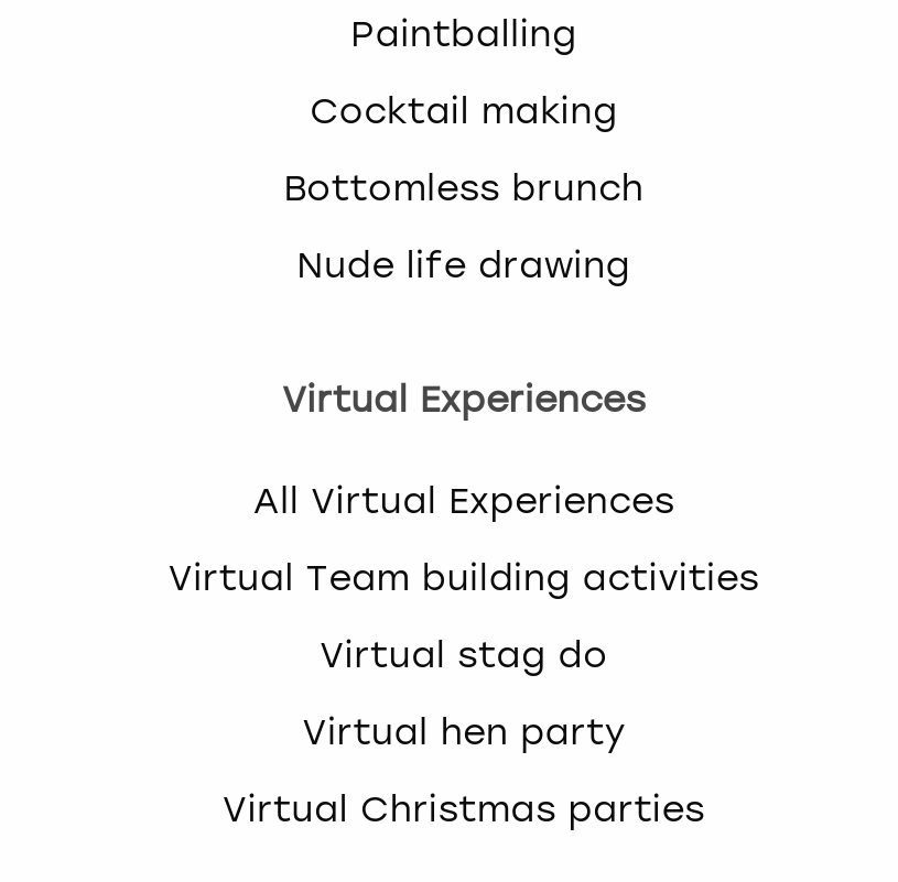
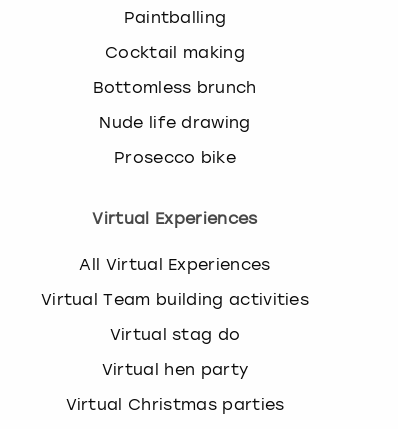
+ Prosecco bike
